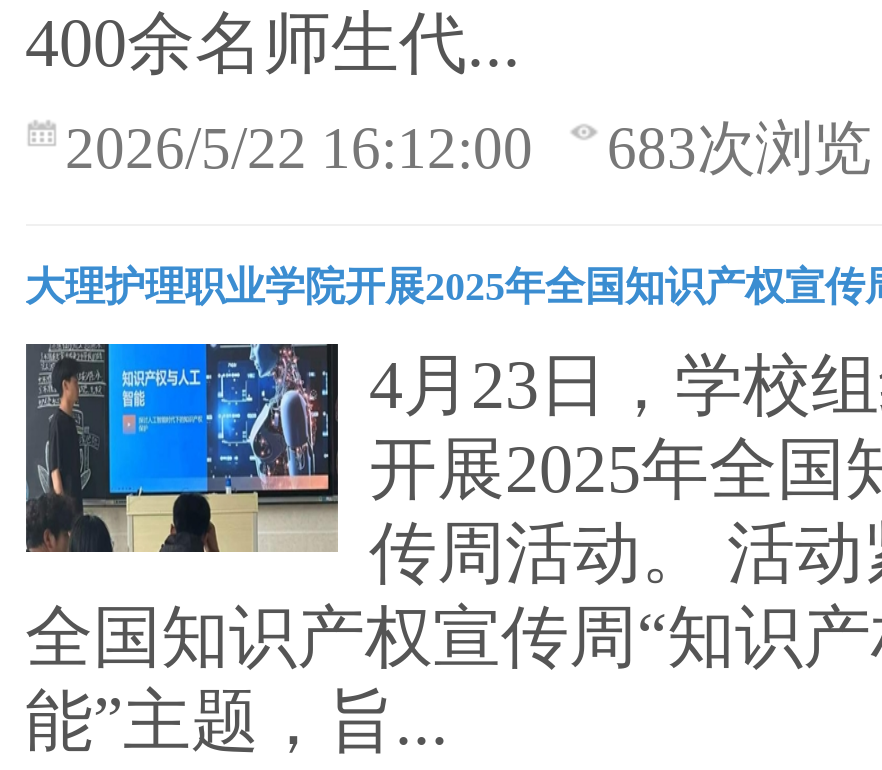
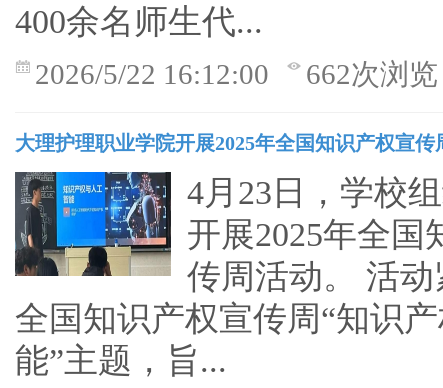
- 2026/5/22 16:12:00 683次浏览
+ 2026/5/22 16:12:00 662次浏览
